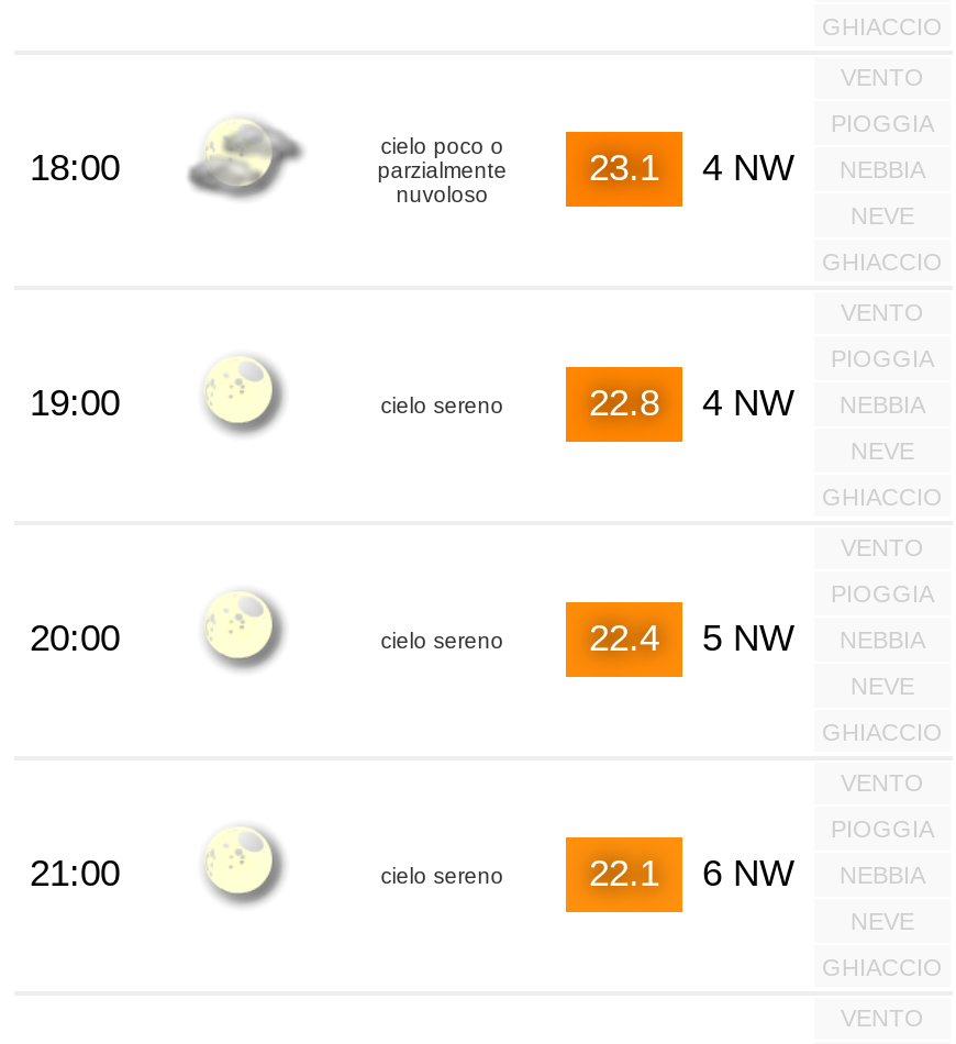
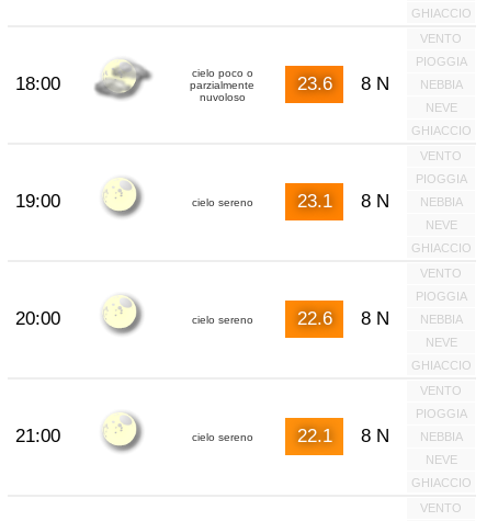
- 23.1
- 4 NW
+ 23.6
+ 8 N

- 22.8
- 4 NW
+ 23.1
+ 8 N

- 22.4
- 5 NW
+ 22.6
+ 8 N

- 6 NW
+ 8 N
